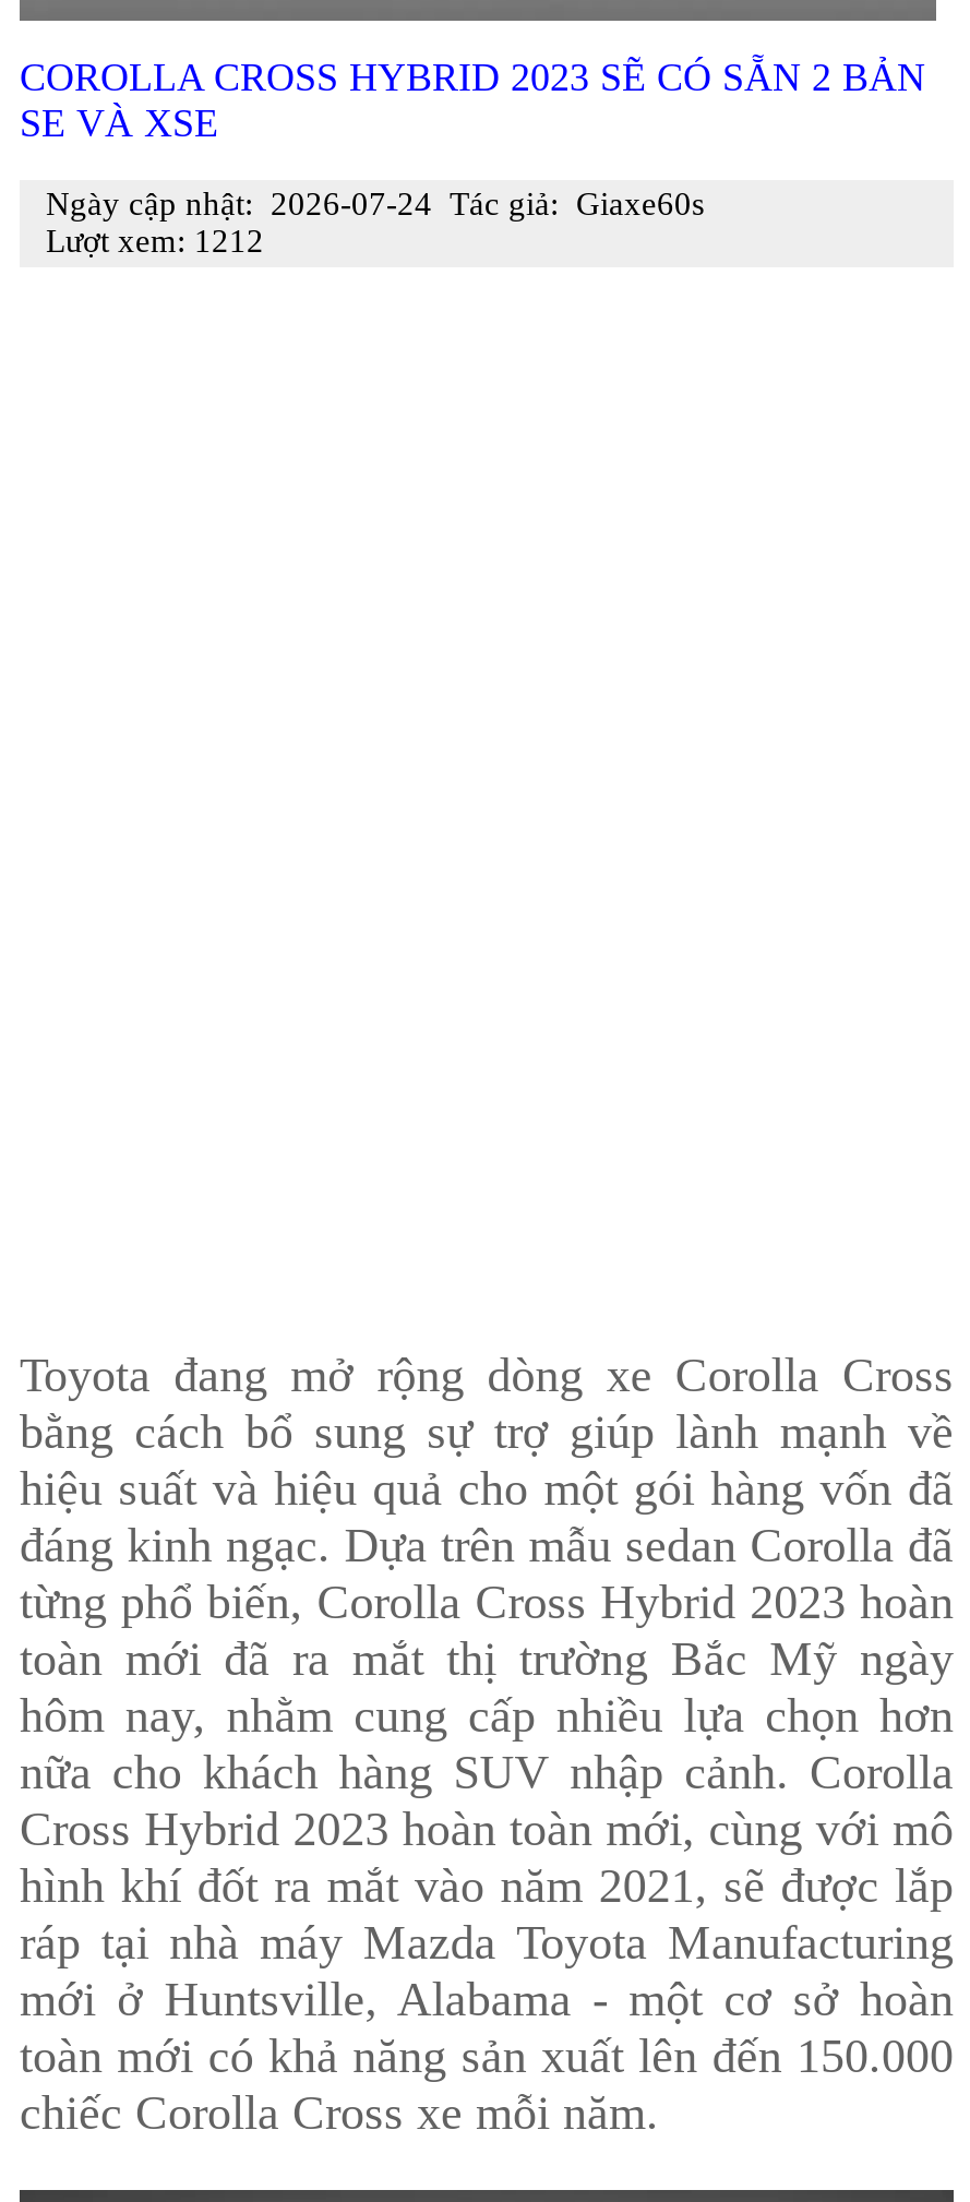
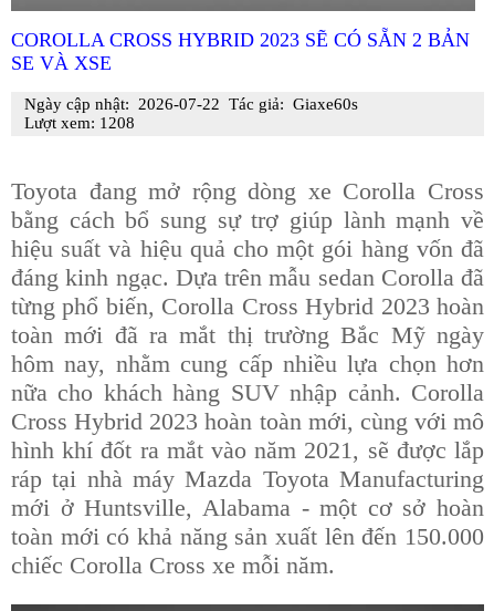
- Ngày cập nhật: 2026-07-24 Tác giả: Giaxe60s
+ Ngày cập nhật: 2026-07-22 Tác giả: Giaxe60s

- Lượt xem: 1212
+ Lượt xem: 1208
